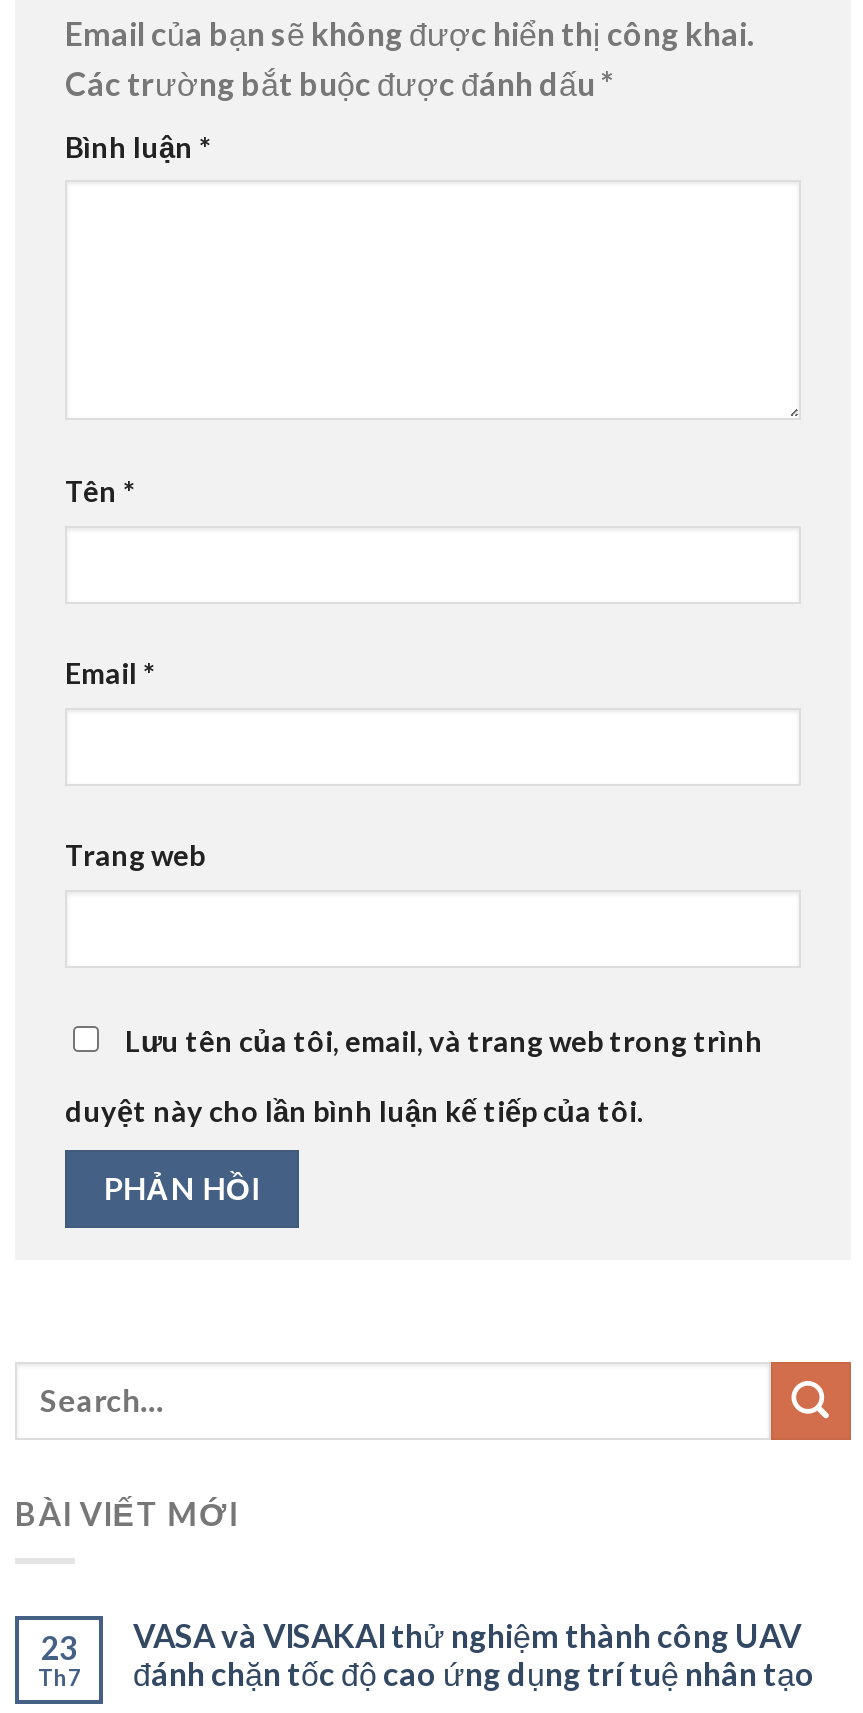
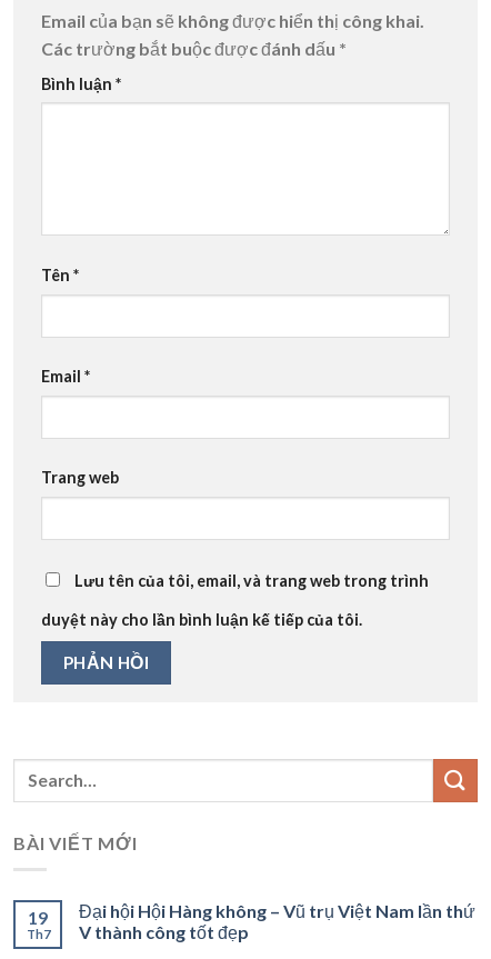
- VASA và VISAKAI thử nghiệm thành công UAV
- đánh chặn tốc độ cao ứng dụng trí tuệ nhân tạo
+ Đại hội Hội Hàng không – Vũ trụ Việt Nam lần thứ
+ V thành công tốt đẹp

- 23
+ 19
